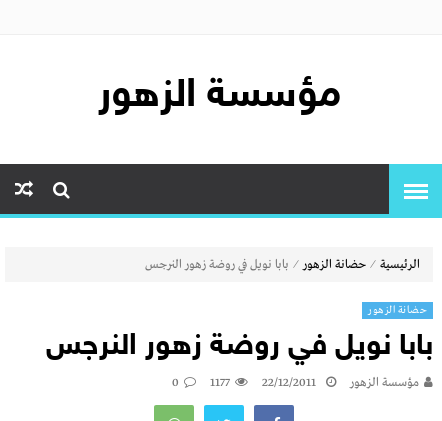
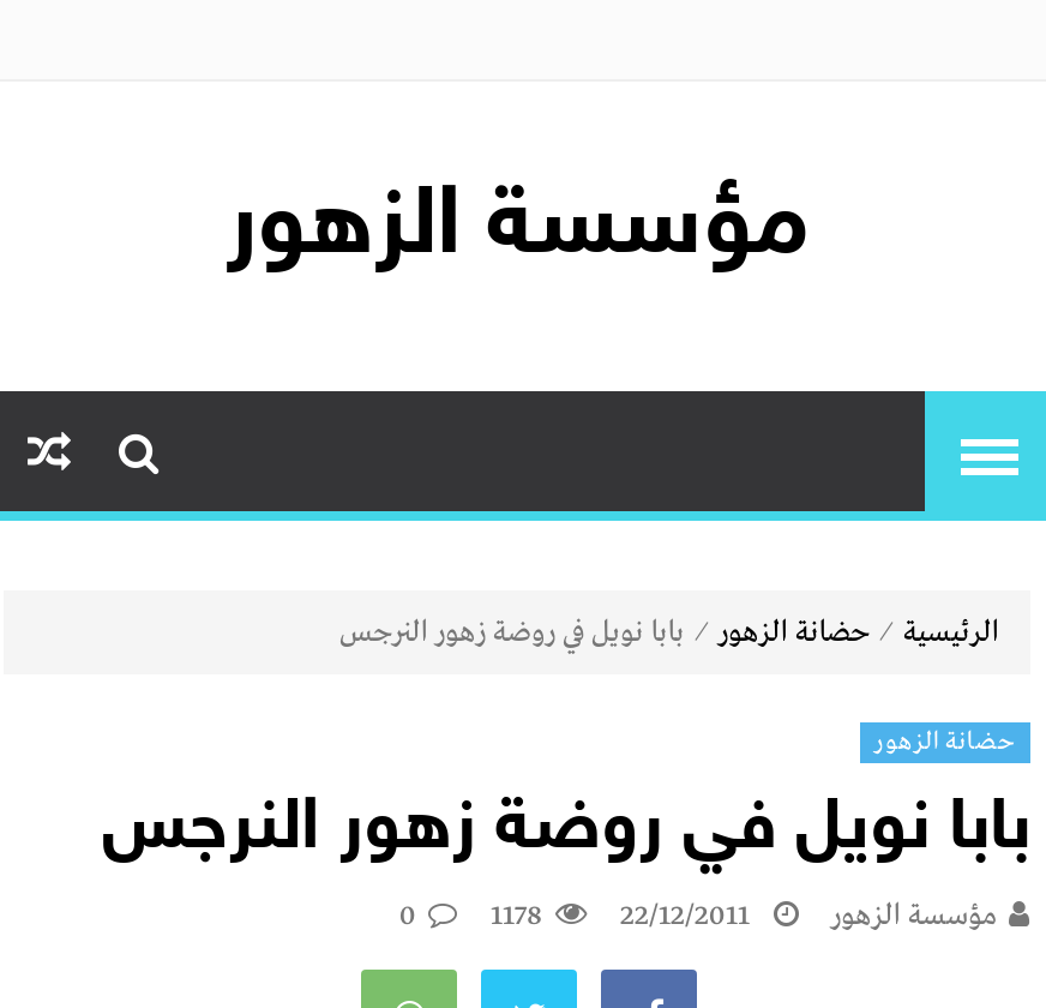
- 0 1177 22/12/2011
+ 0 1178 22/12/2011
